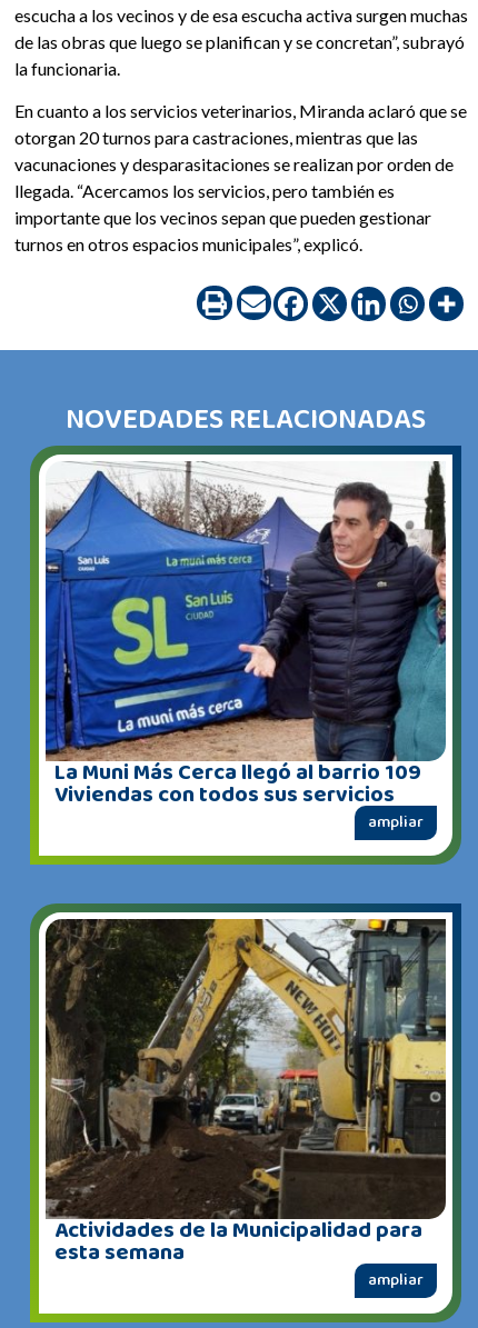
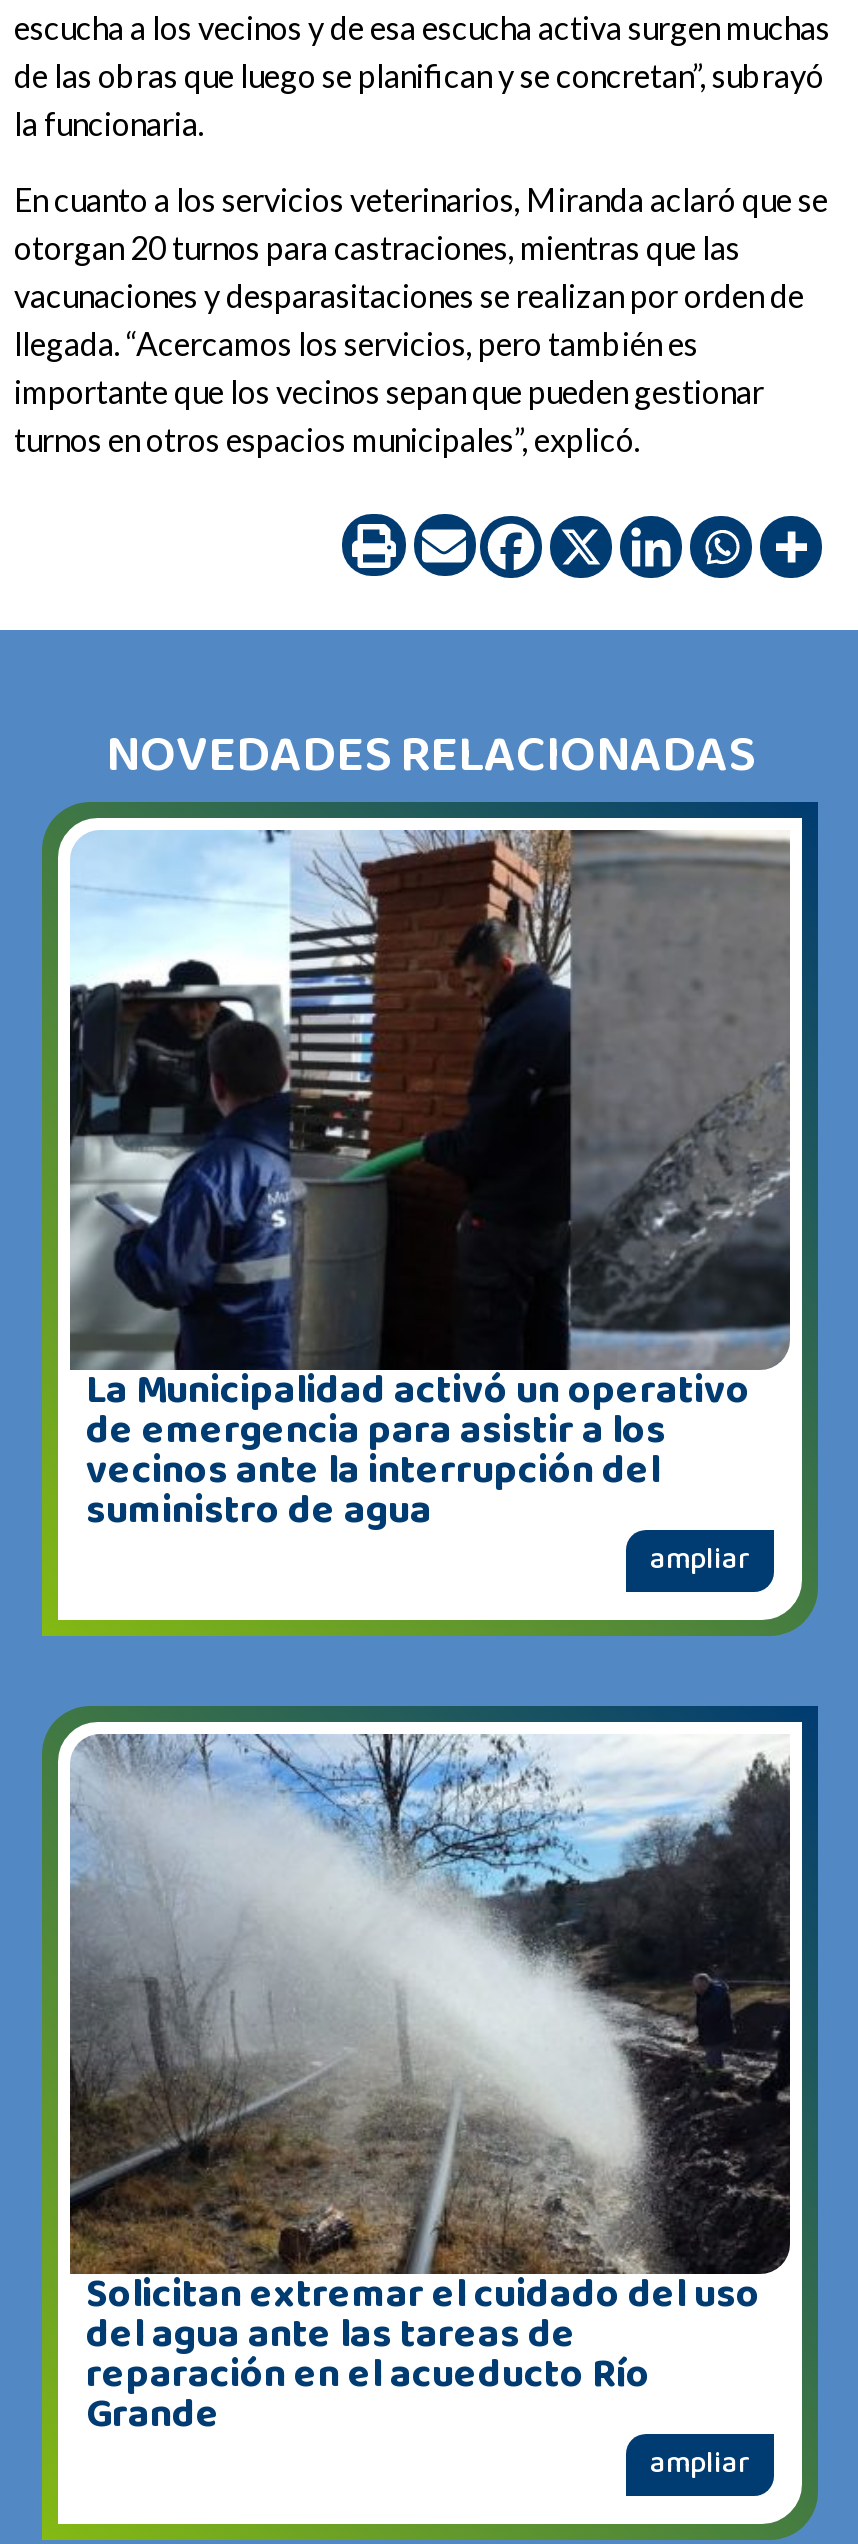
- [image]
- La Muni Más Cerca llegó al barrio 109
- Viviendas con todos sus servicios
+ [image]
+ La Municipalidad activó un operativo
+ de emergencia para asistir a los
+ vecinos ante la interrupción del
+ suministro de agua

- [image]
+ [image]

- Actividades de la Municipalidad para
- esta semana
+ Solicitan extremar el cuidado del uso
+ del agua ante las tareas de
+ reparación en el acueducto Río
+ Grande
